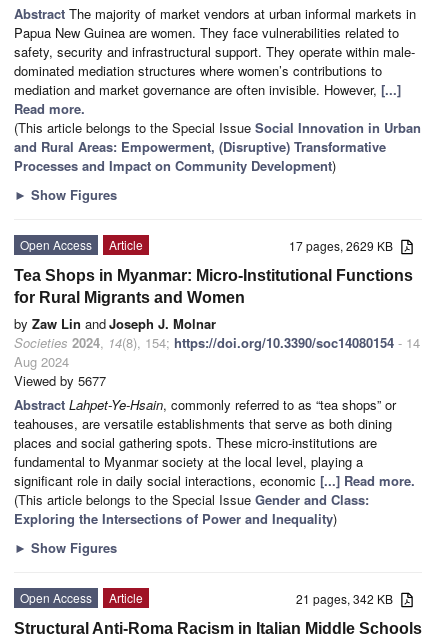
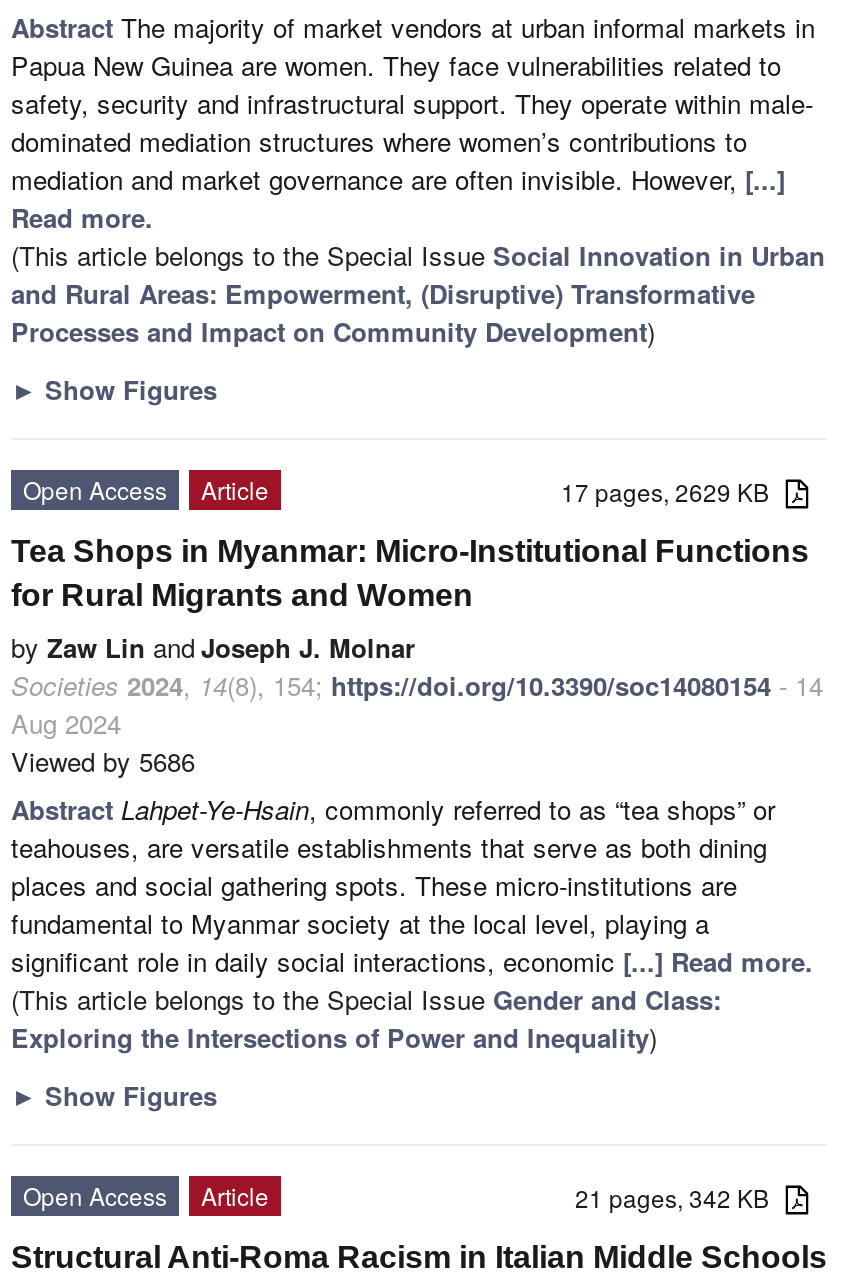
- Viewed by 5677
+ Viewed by 5686
